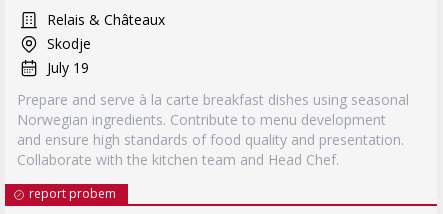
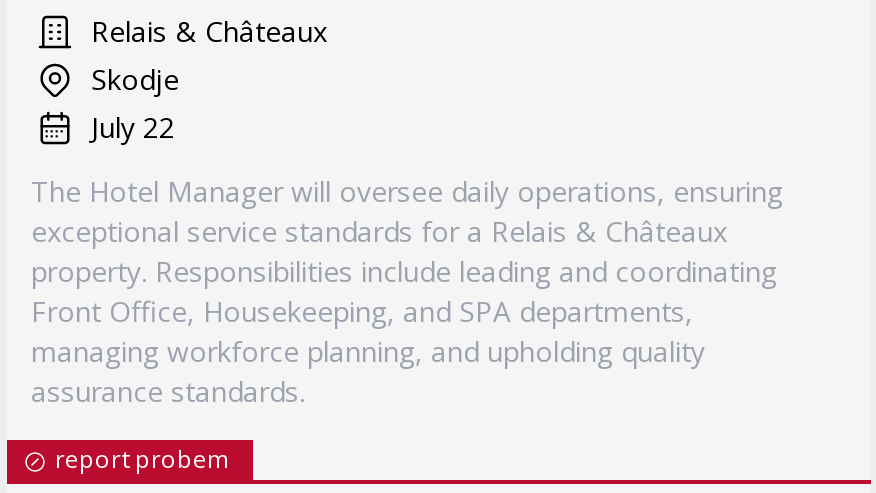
- July 19
+ July 22

- Prepare and serve à la carte breakfast dishes using seasonal
- Norwegian ingredients. Contribute to menu development
- and ensure high standards of food quality and presentation.
- Collaborate with the kitchen team and Head Chef.
+ The Hotel Manager will oversee daily operations, ensuring
+ exceptional service standards for a Relais & Châteaux
+ property. Responsibilities include leading and coordinating
+ Front Office, Housekeeping, and SPA departments,
+ managing workforce planning, and upholding quality
+ assurance standards.
